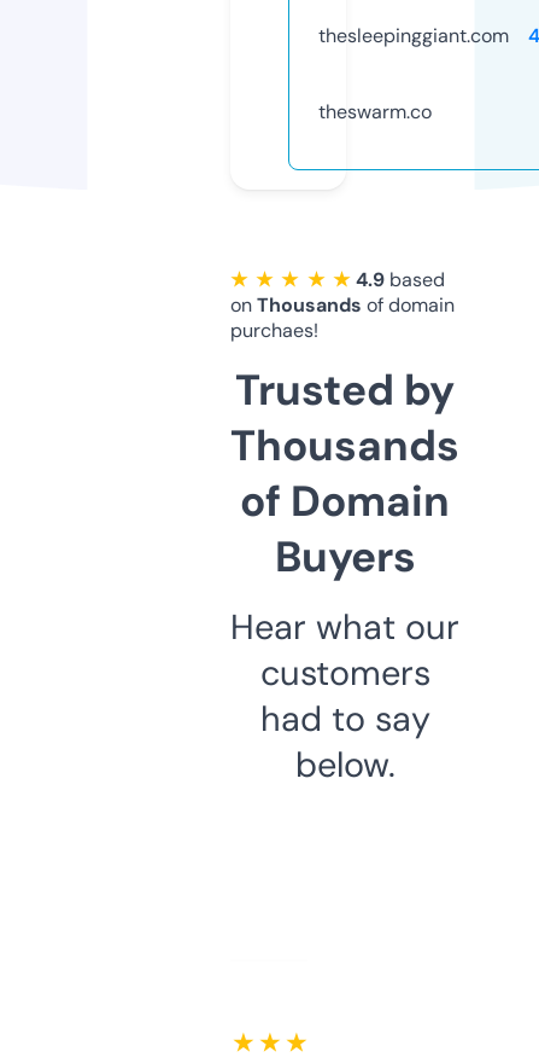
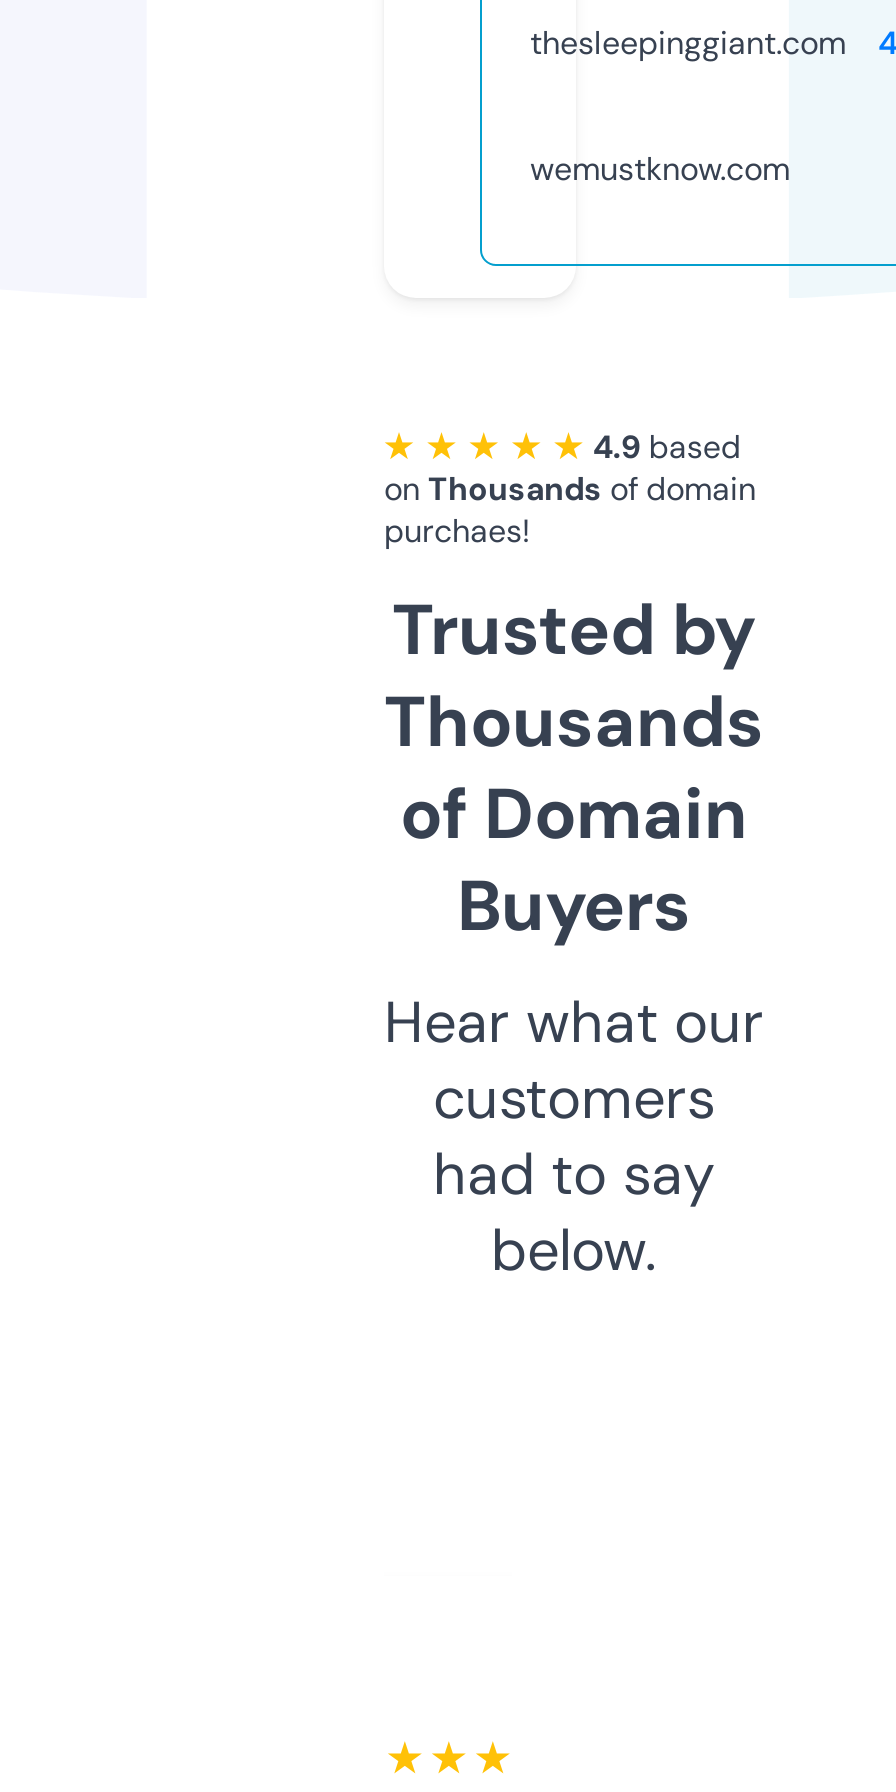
- theswarm.co
+ wemustknow.com
